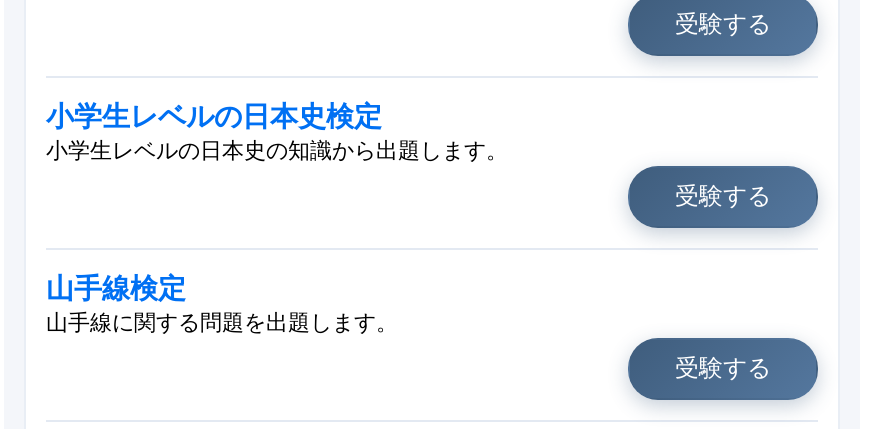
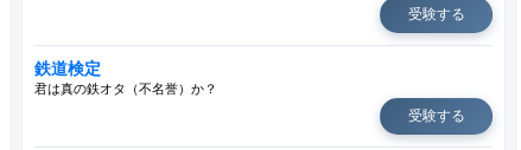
- 小学生レベルの日本史検定
- 小学生レベルの日本史の知識から出題します。
- 受験する
- 山手線検定
- 山手線に関する問題を出題します。
+ 鉄道検定
+ 君は真の鉄オタ（不名誉）か？
